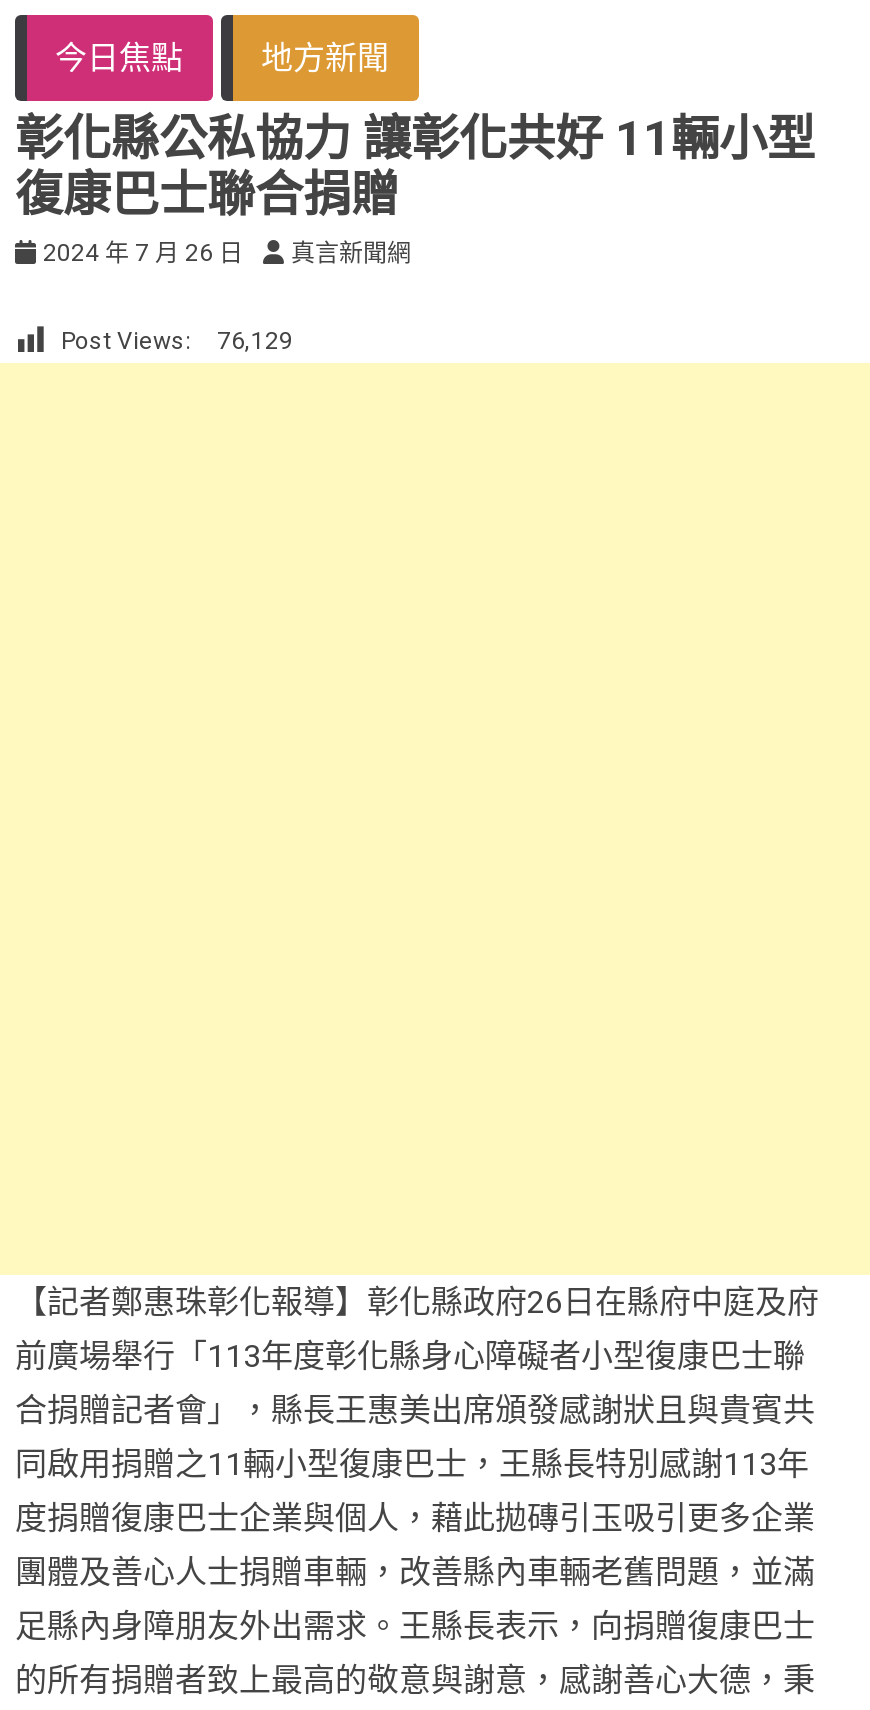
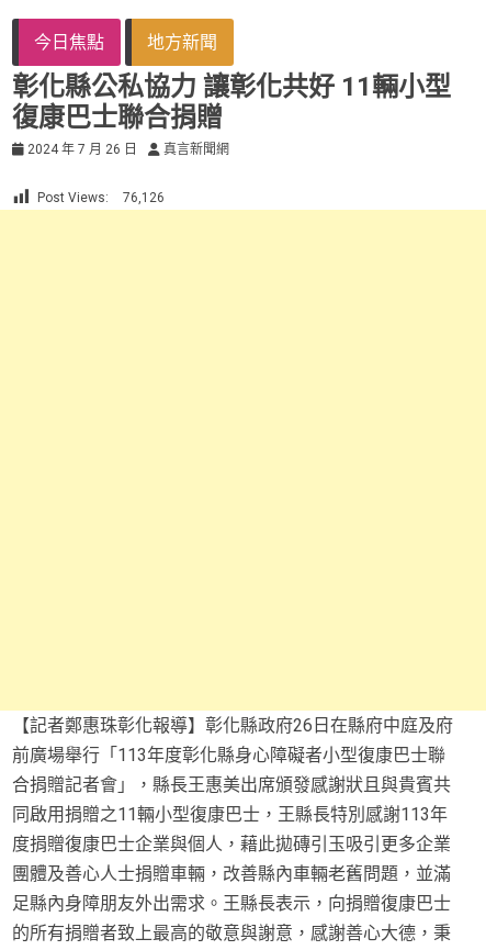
- Post Views: 76,129
+ Post Views: 76,126
